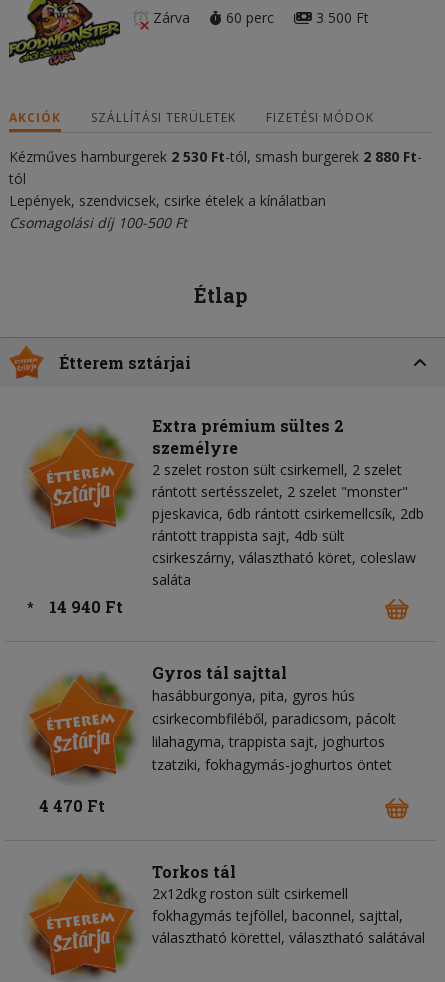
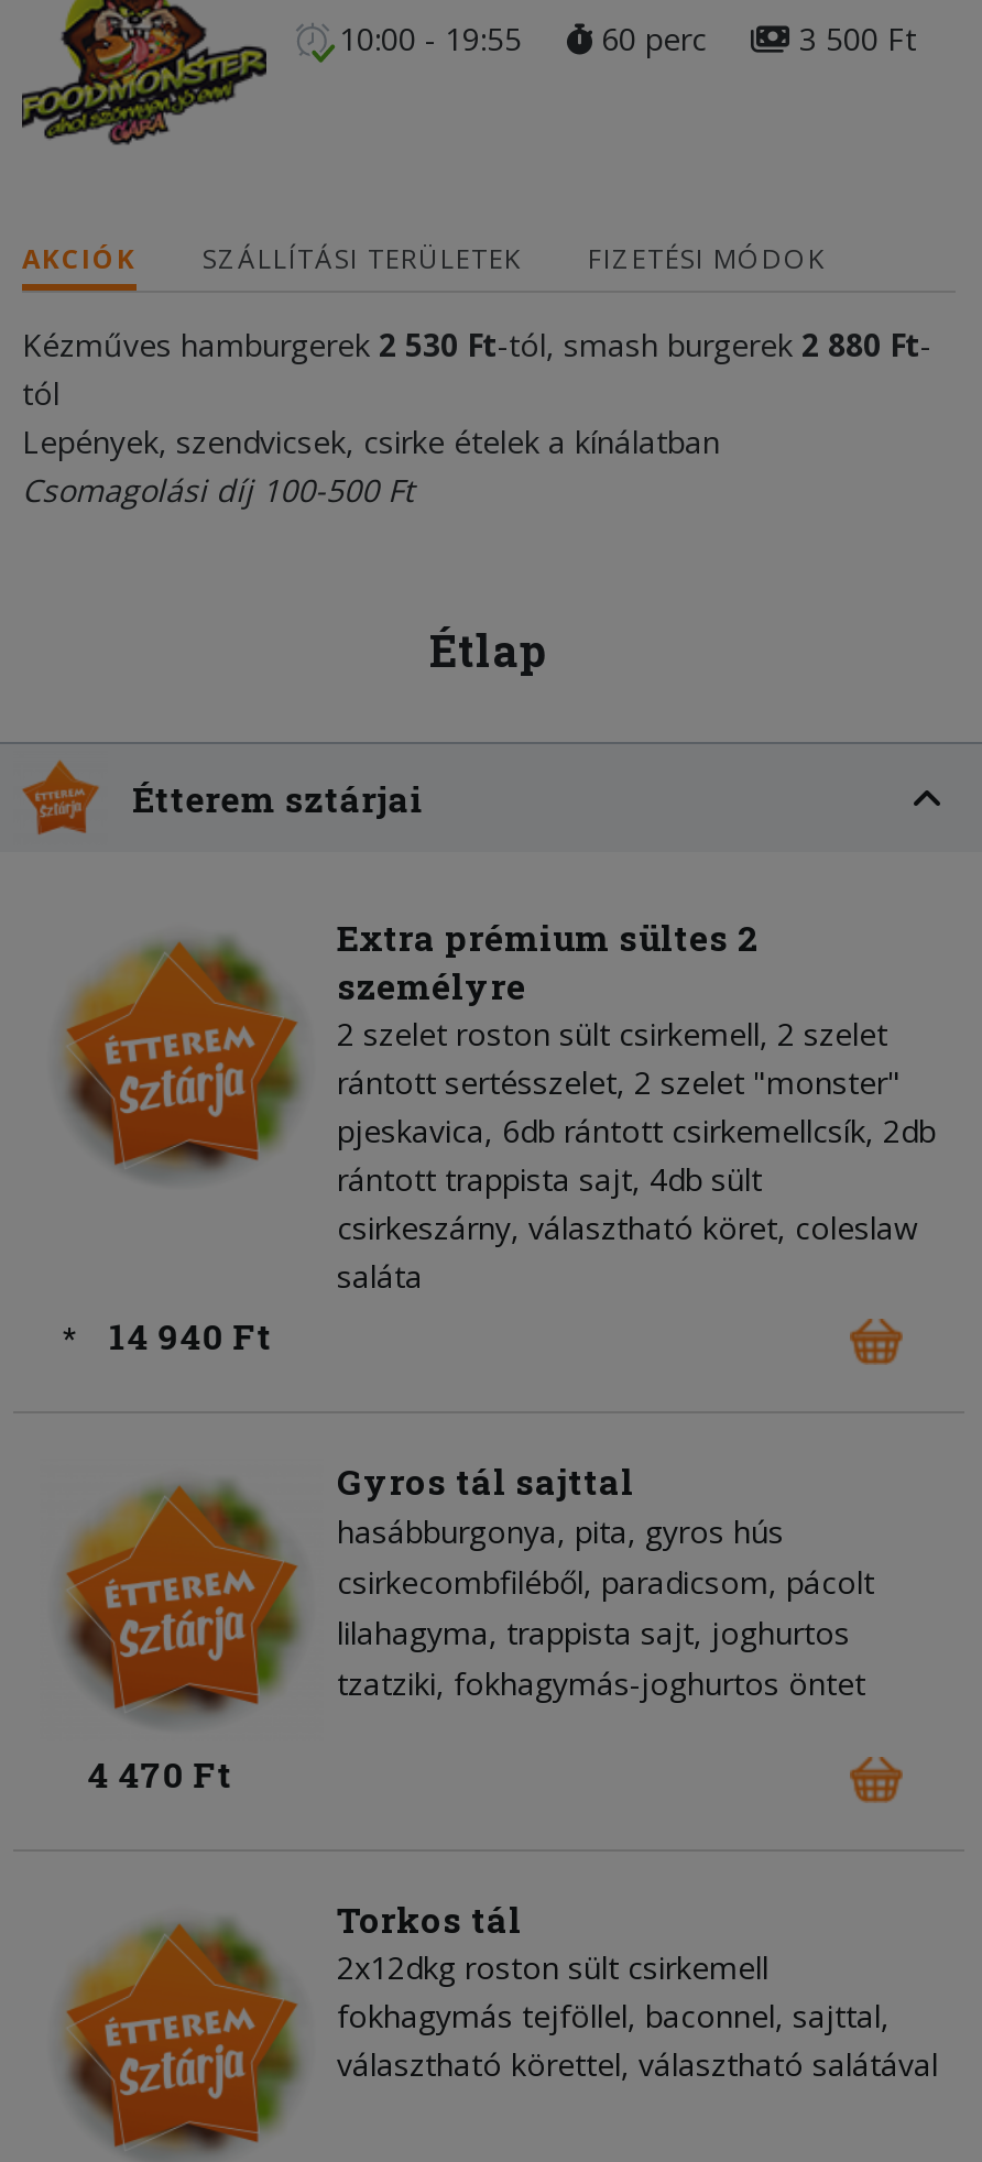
- Zárva
+ 10:00 - 19:55
